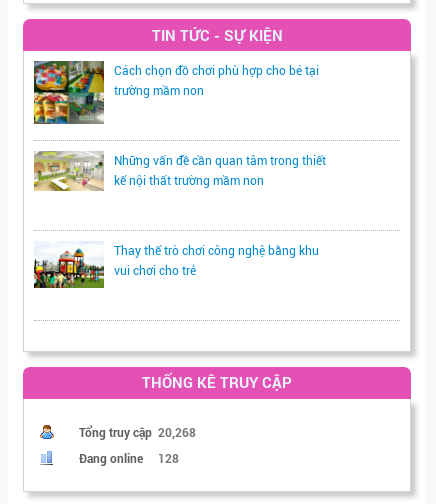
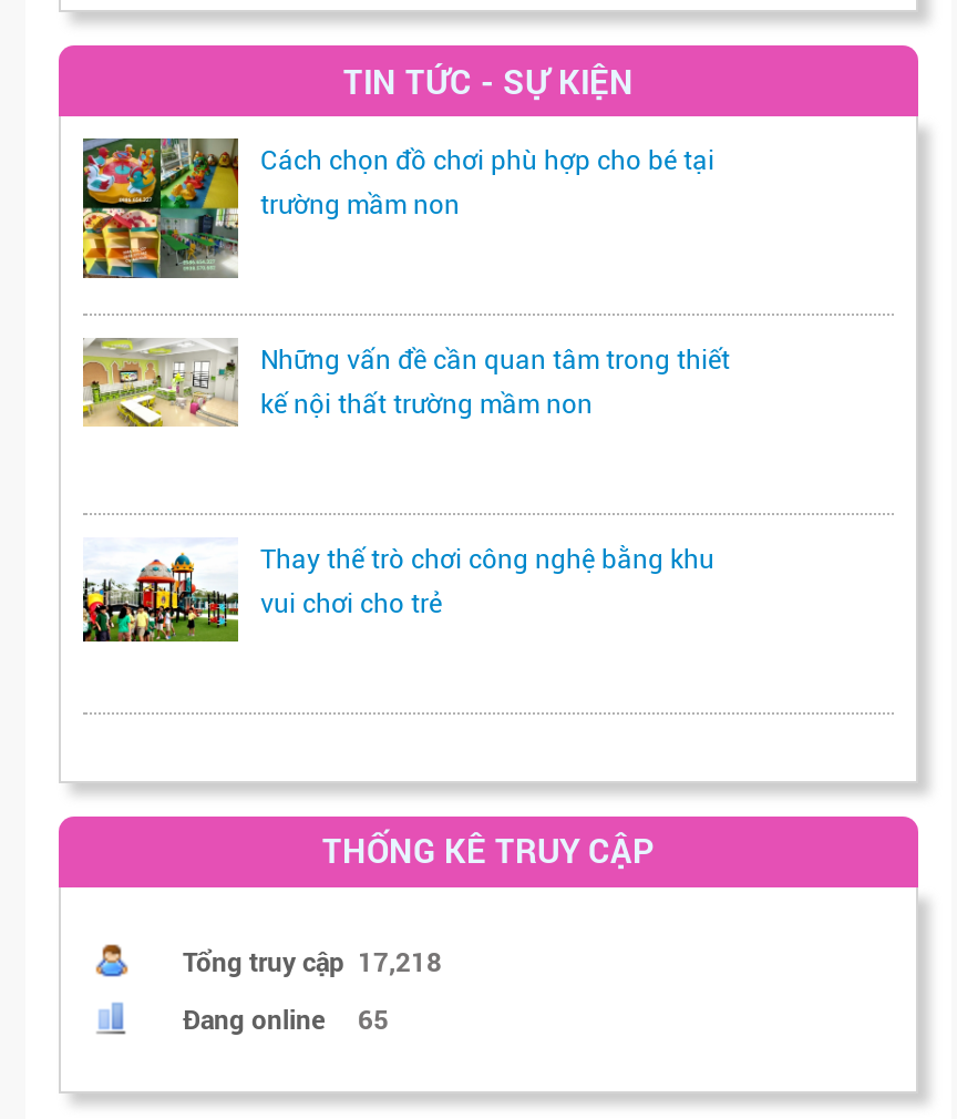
- Tổng truy cập 20,268
+ Tổng truy cập 17,218

- Đang online 128
+ Đang online 65
